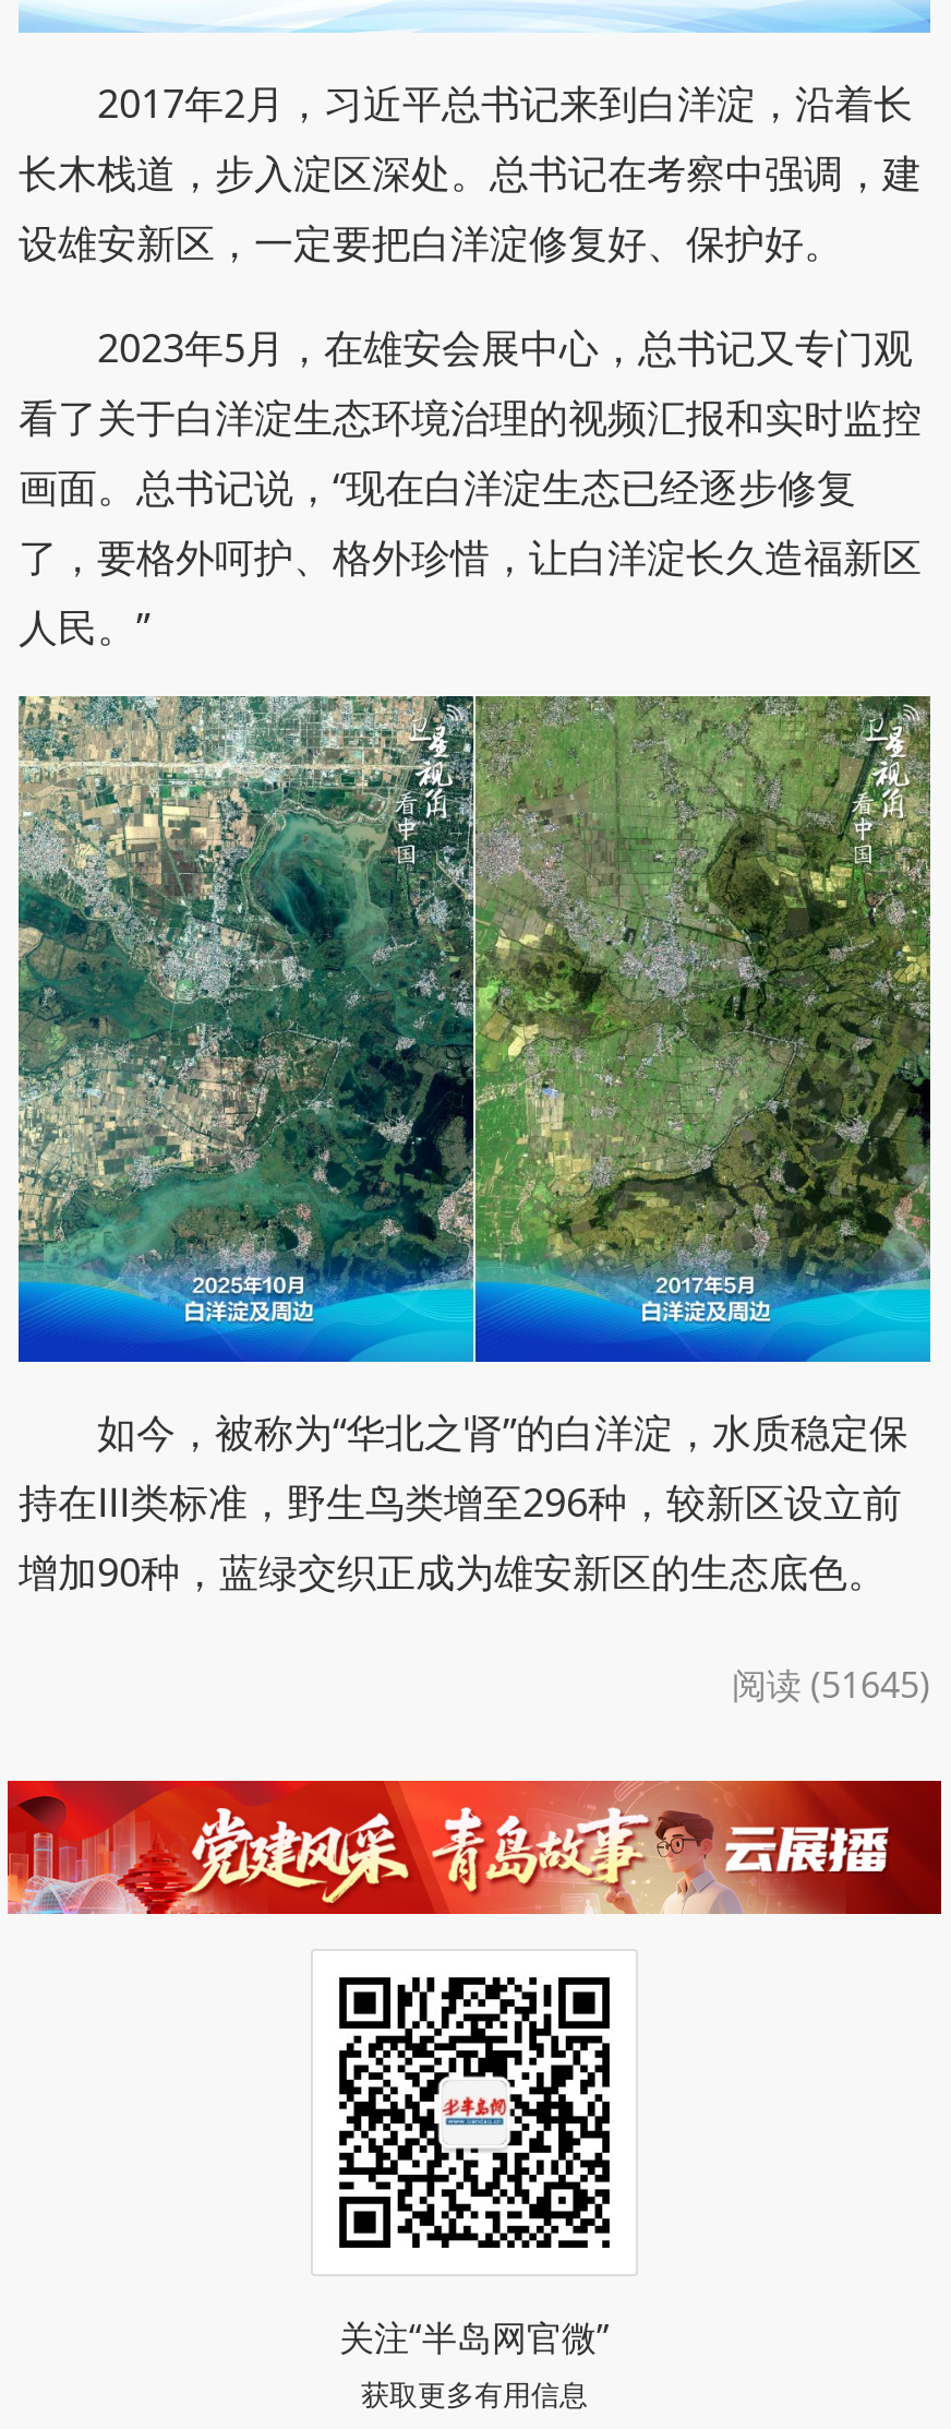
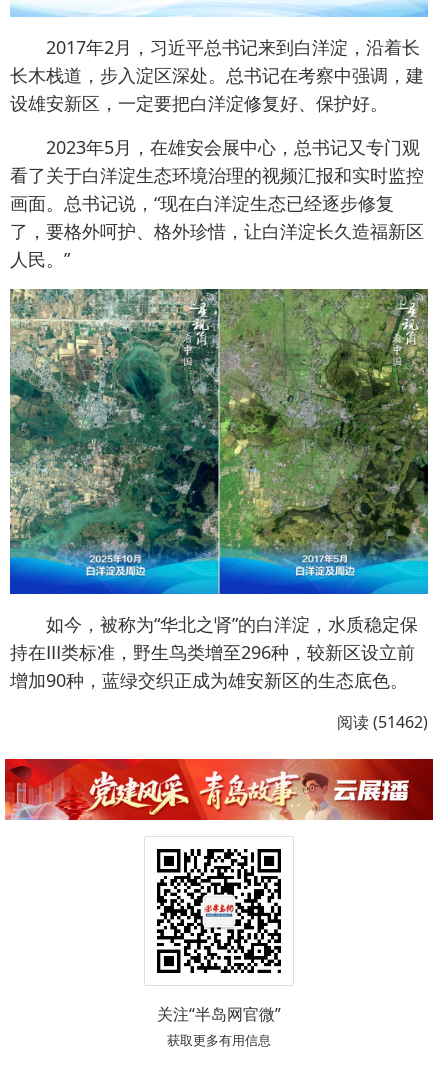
- 阅读 (51645)
+ 阅读 (51462)
